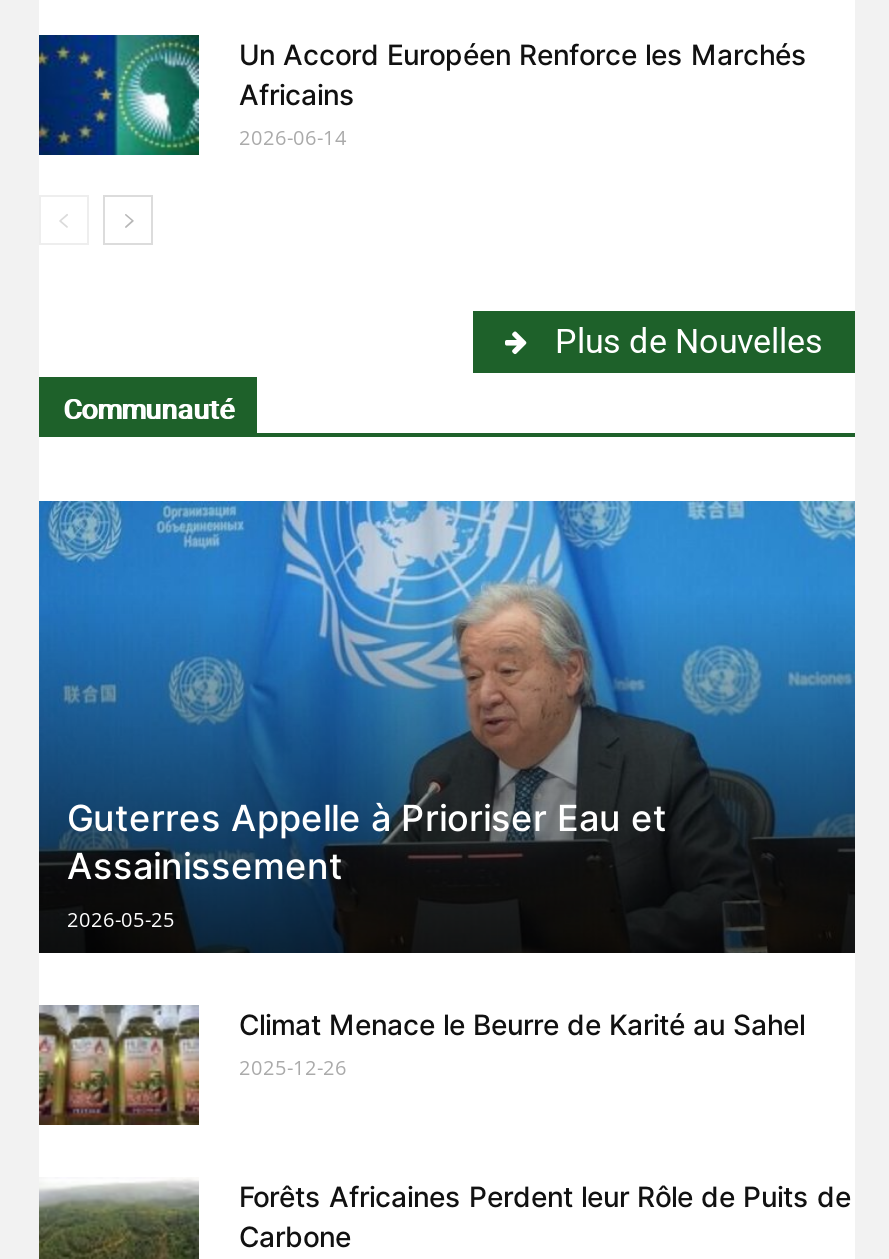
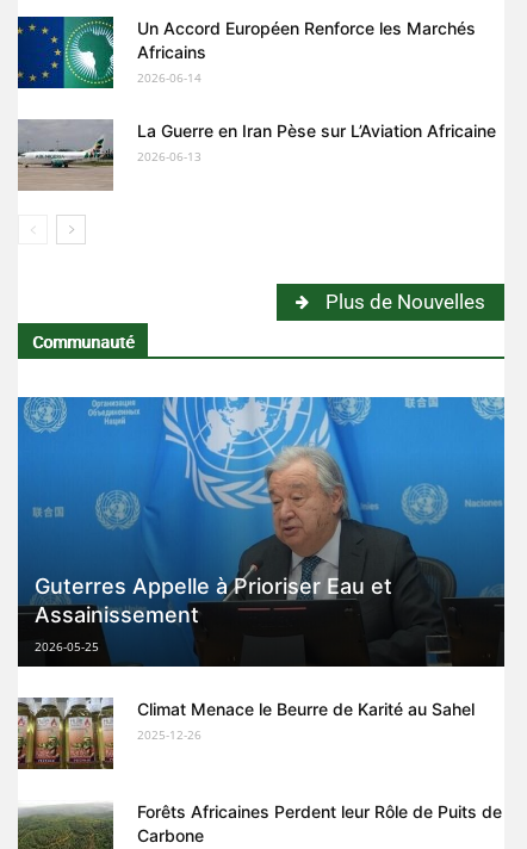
+ [image]
+ La Guerre en Iran Pèse sur L’Aviation Africaine
+ 2026-06-13
